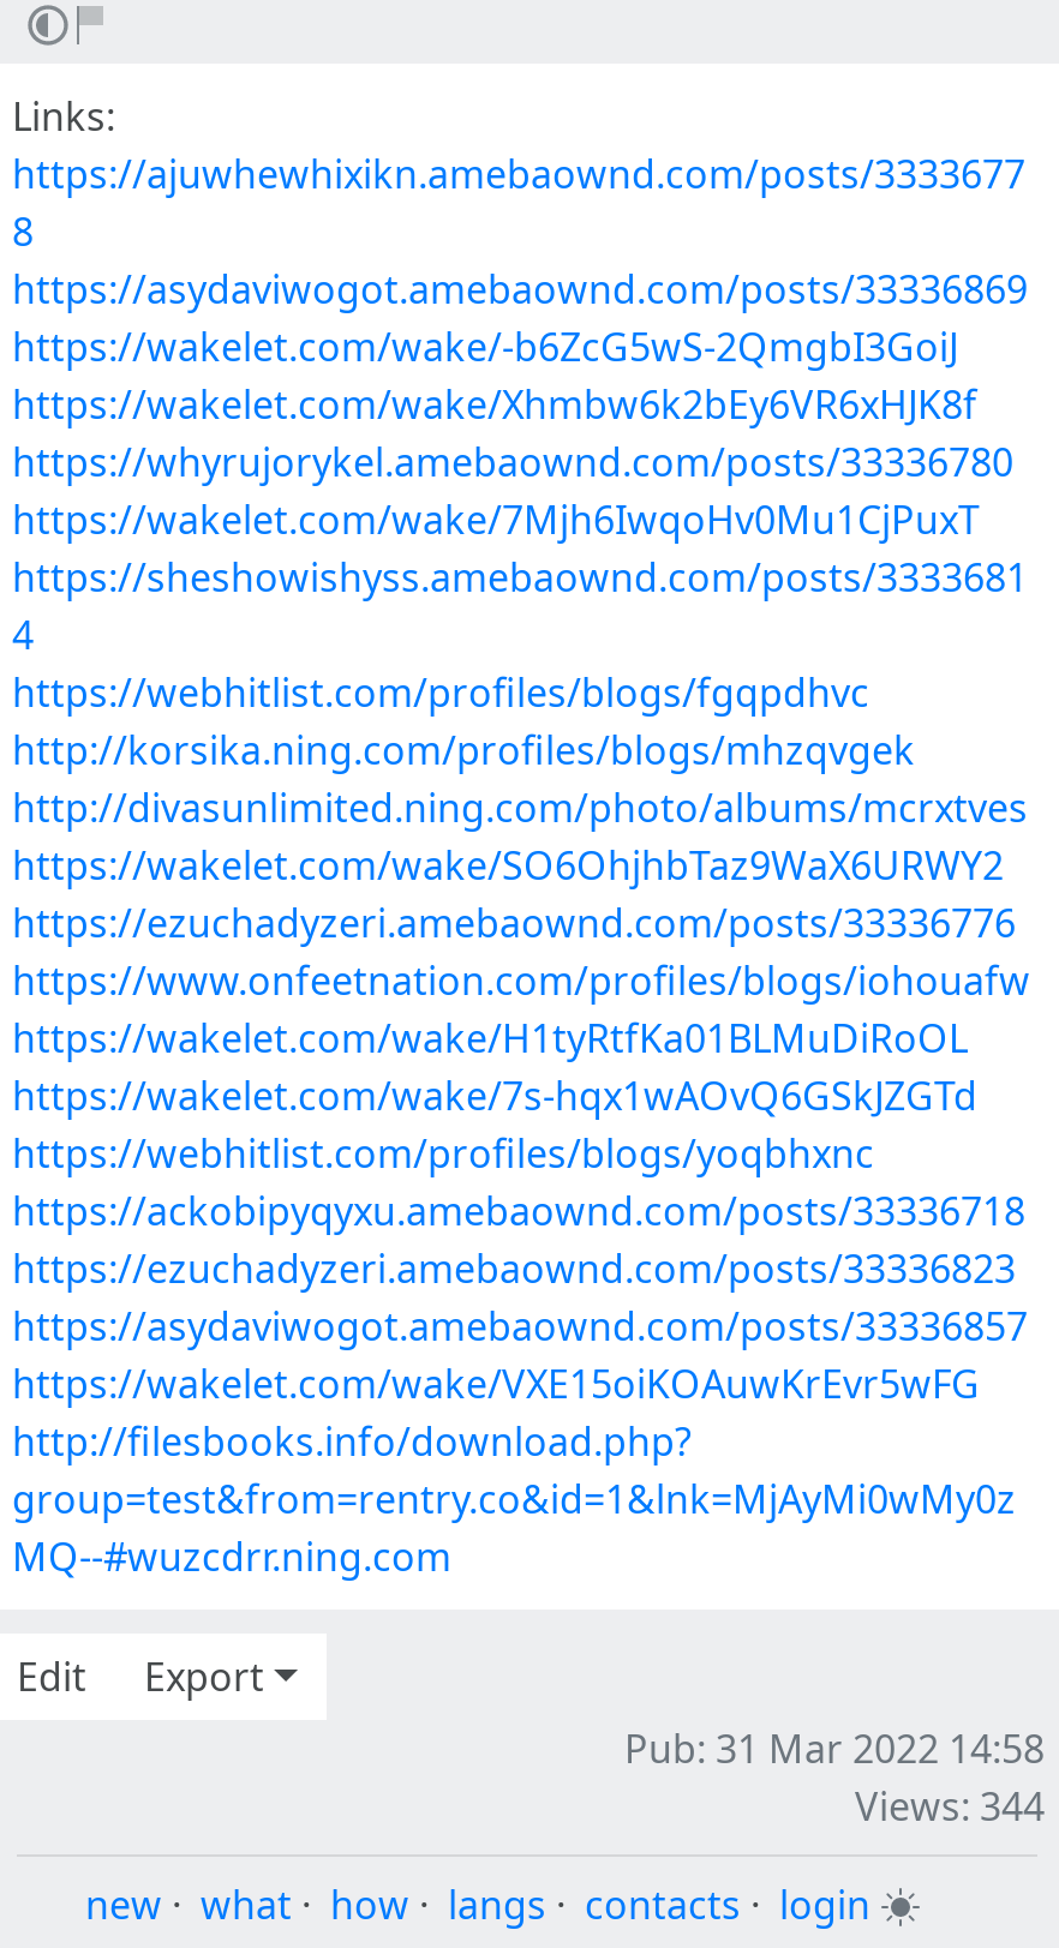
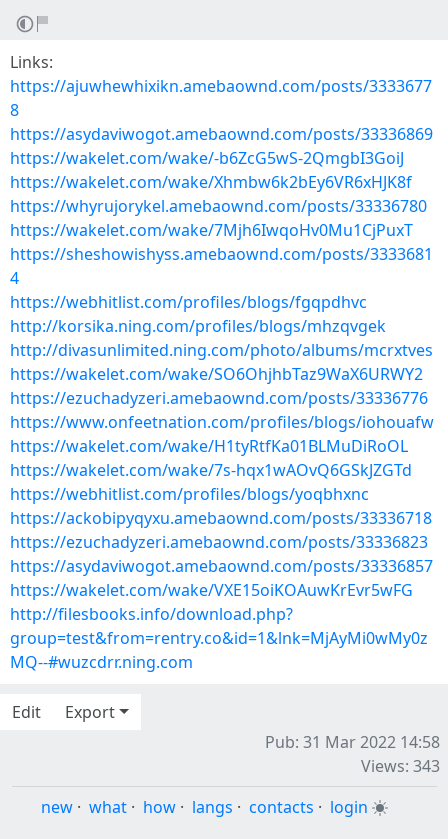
- Views: 344
+ Views: 343
